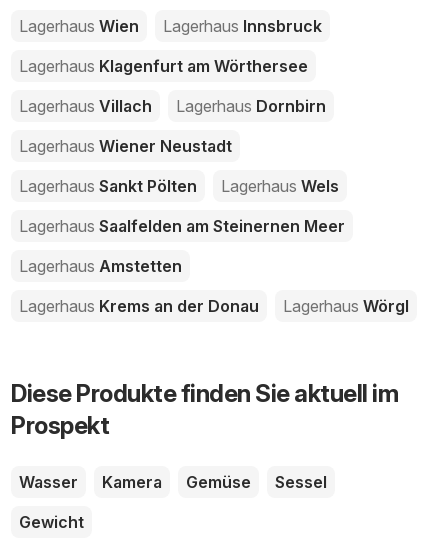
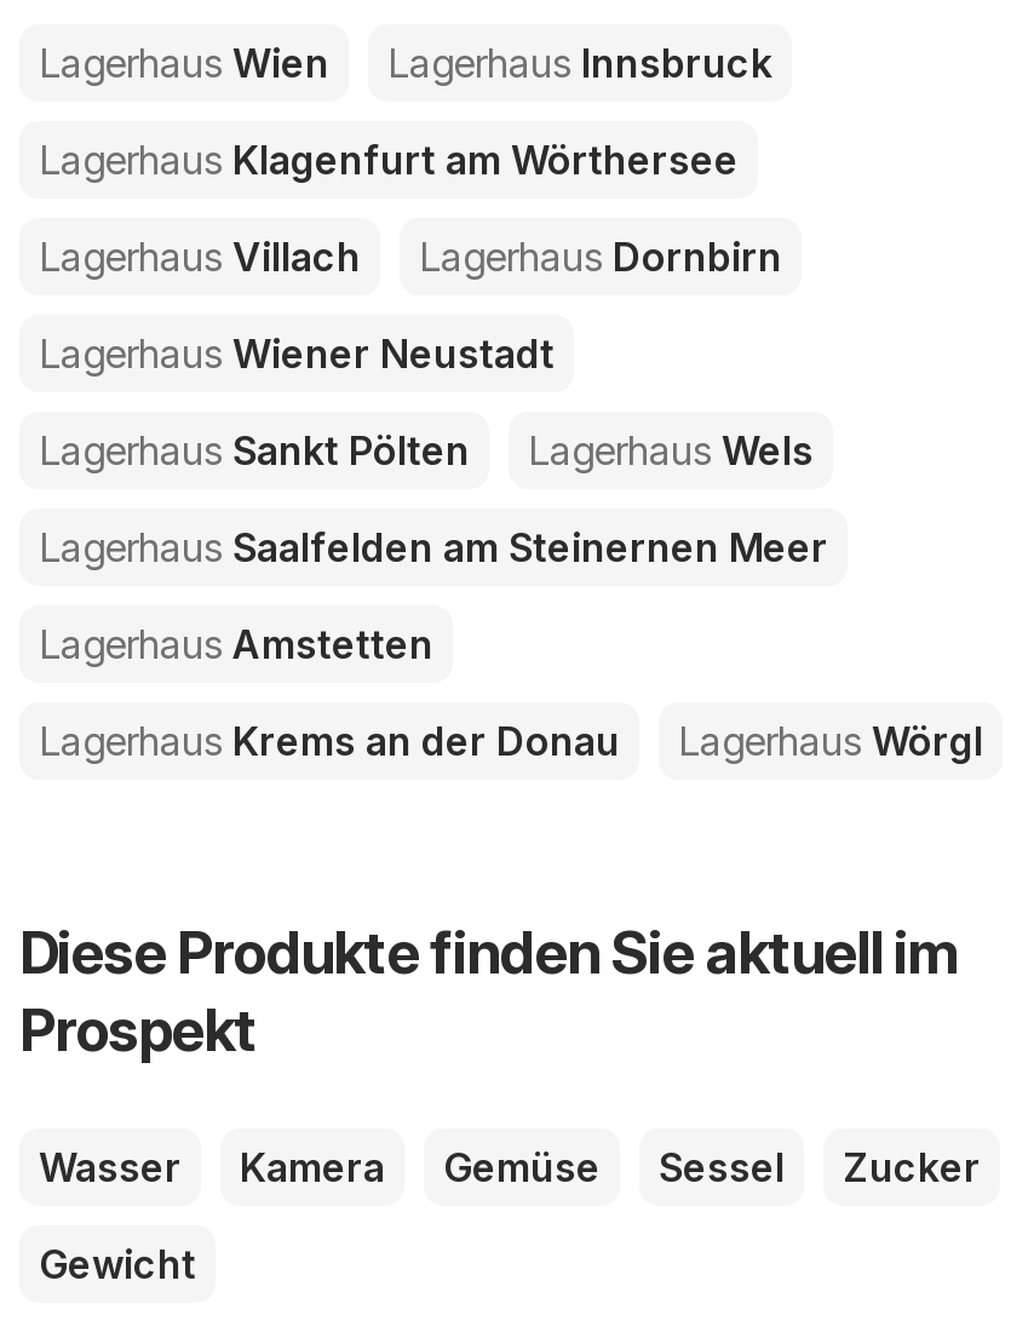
+ Zucker
